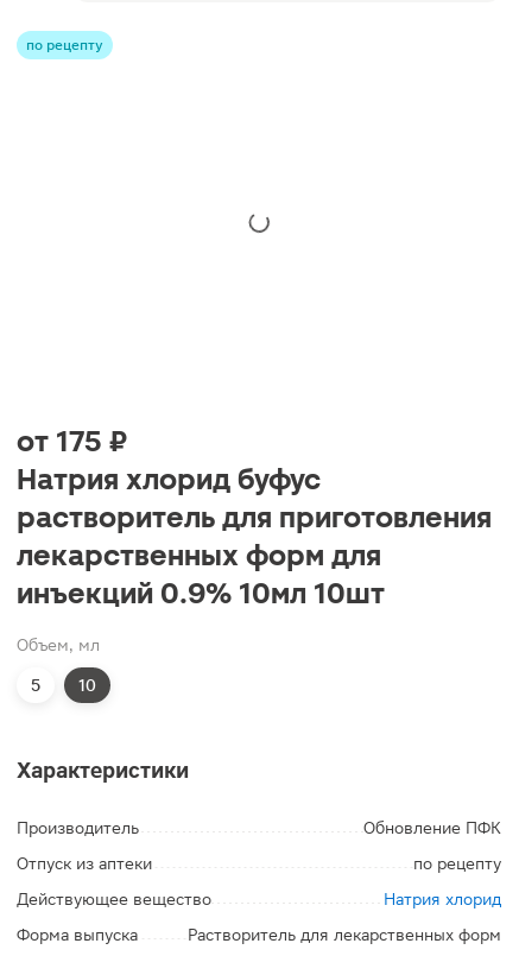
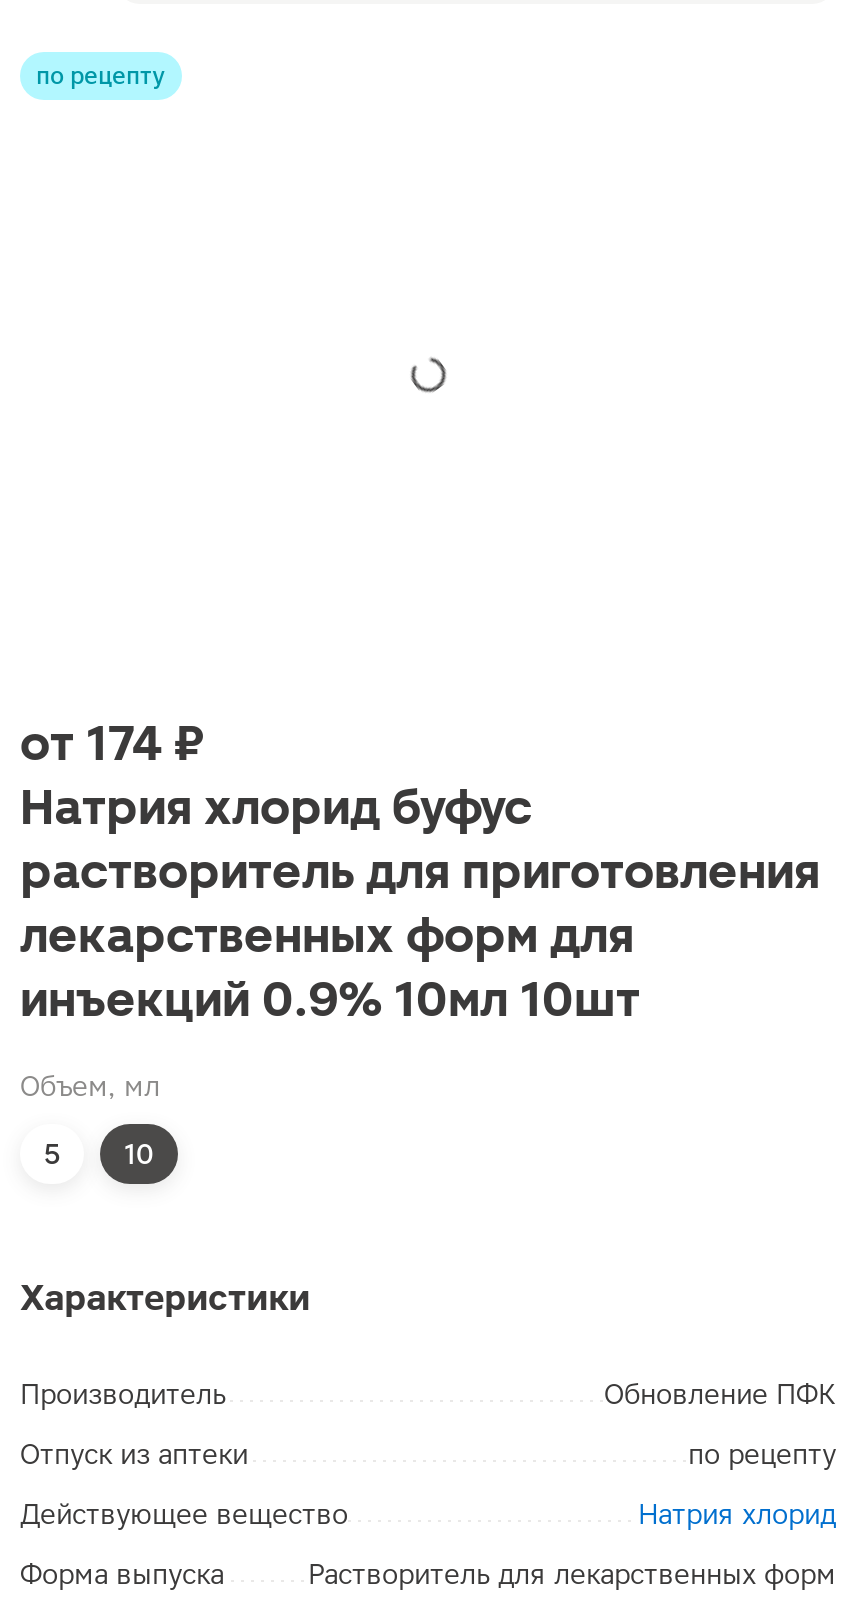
- от 175 ₽
+ от 174 ₽
